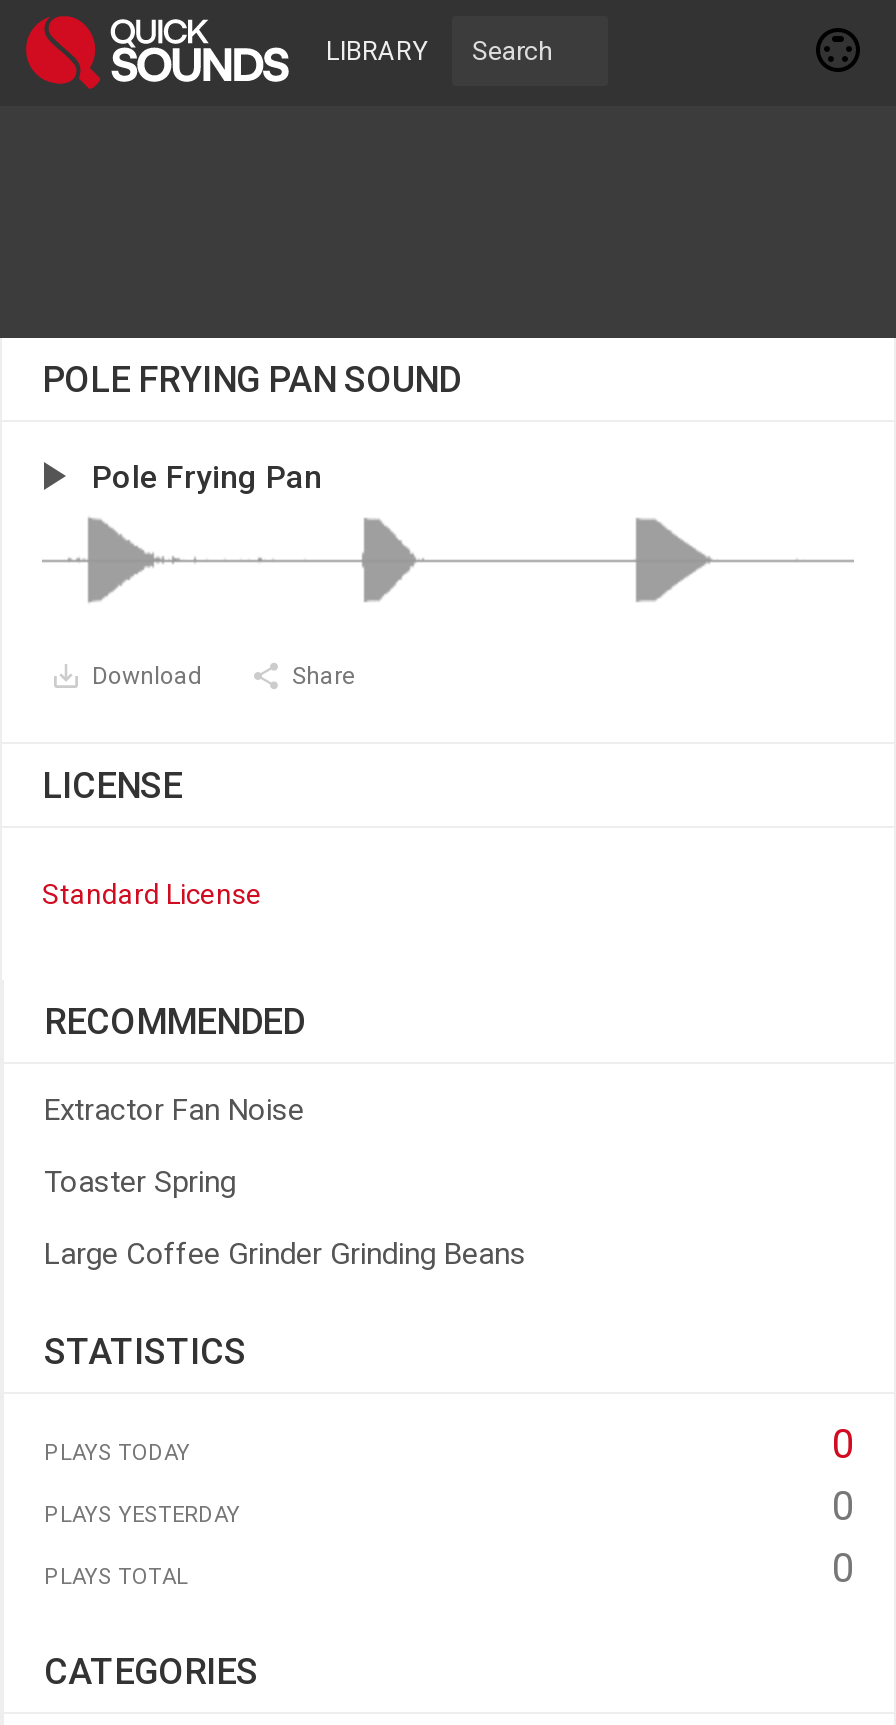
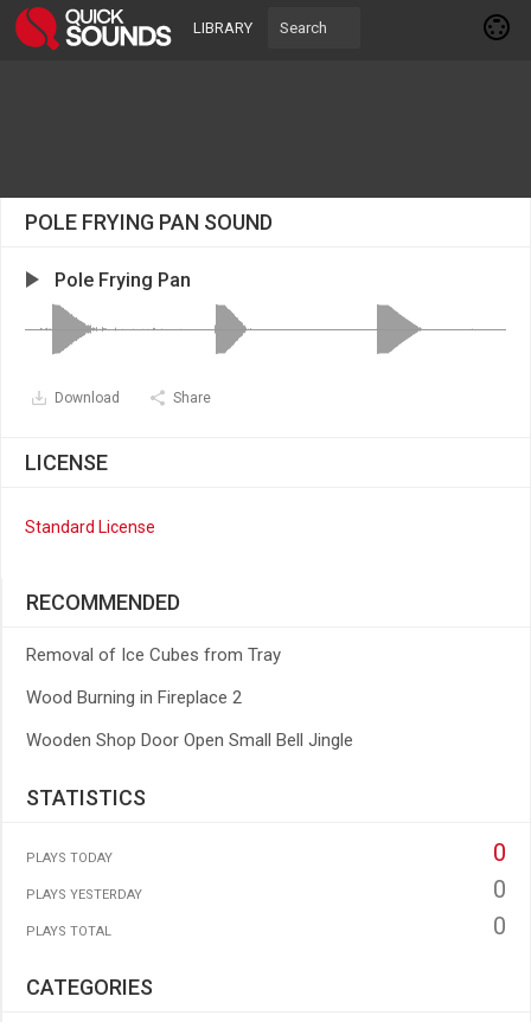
- Extractor Fan Noise
+ Removal of Ice Cubes from Tray

- Toaster Spring
+ Wood Burning in Fireplace 2

- Large Coffee Grinder Grinding Beans
+ Wooden Shop Door Open Small Bell Jingle
